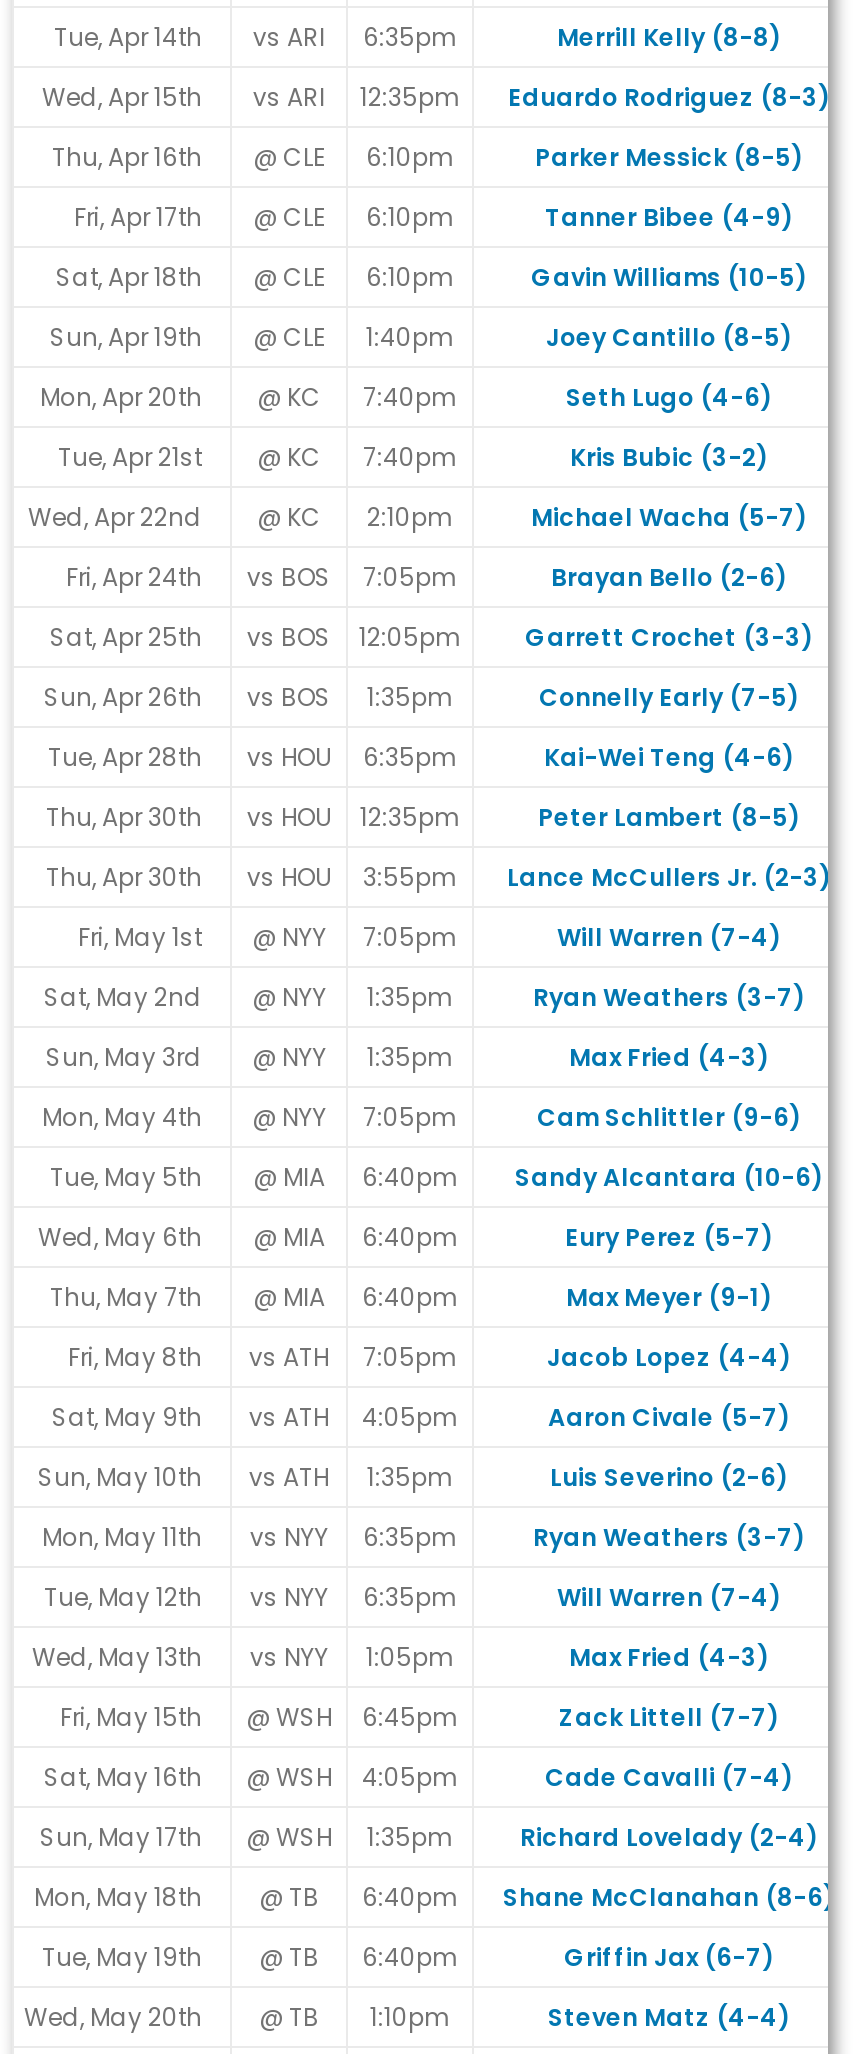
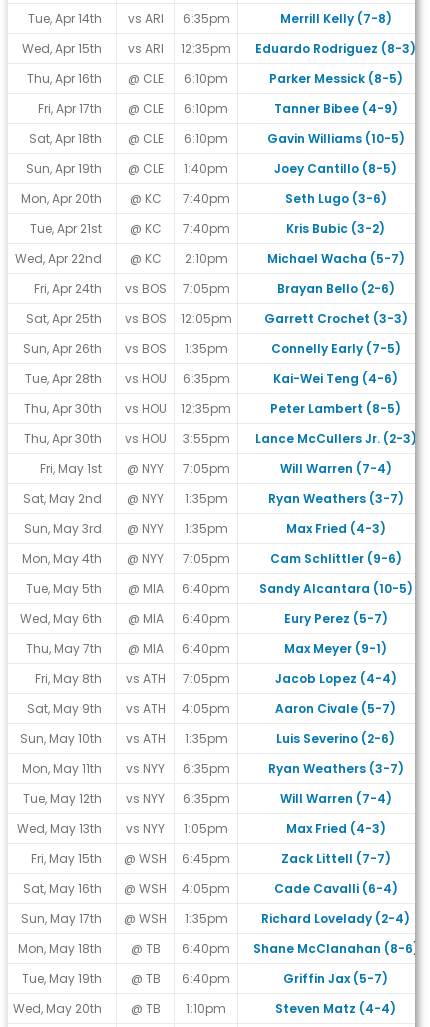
- Merrill Kelly (8-8)
+ Merrill Kelly (7-8)

- Seth Lugo (4-6)
+ Seth Lugo (3-6)

- Sandy Alcantara (10-6)
+ Sandy Alcantara (10-5)

- Cade Cavalli (7-4)
+ Cade Cavalli (6-4)

- Griffin Jax (6-7)
+ Griffin Jax (5-7)
